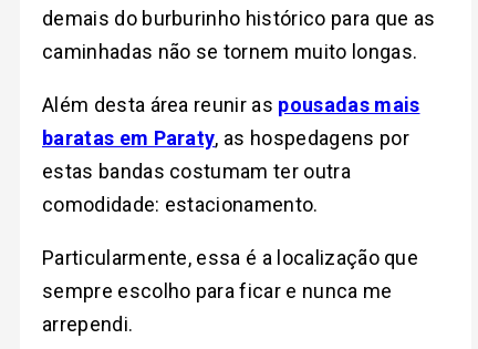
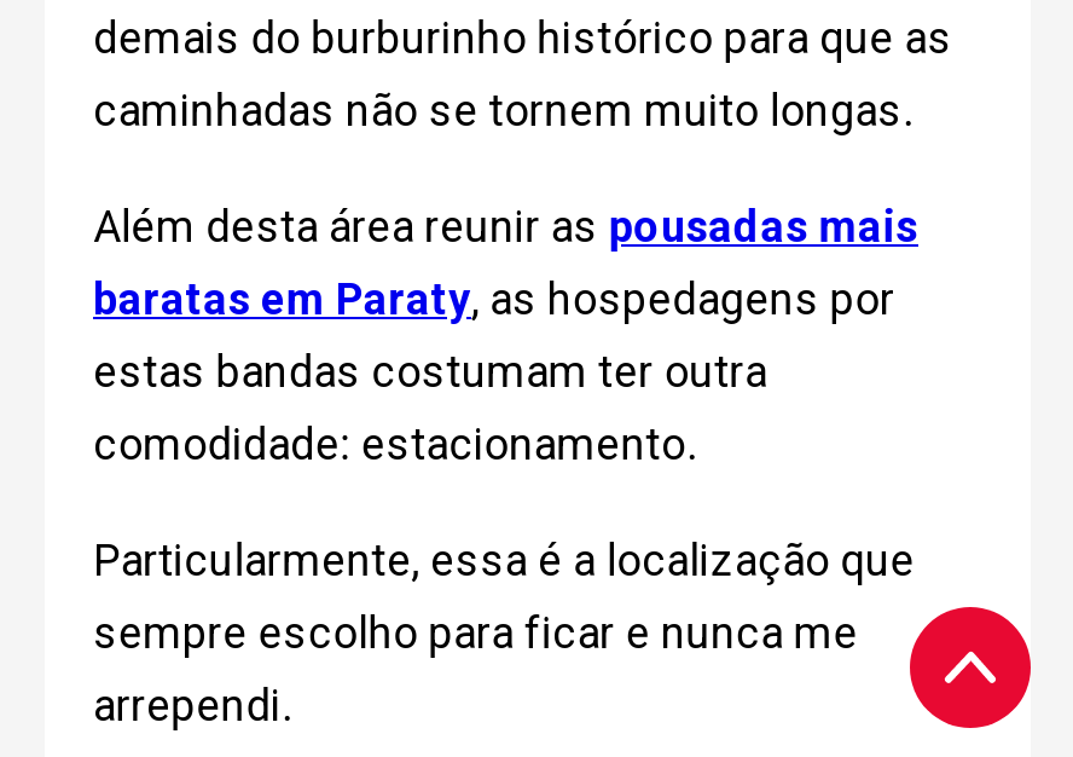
+ [image]
